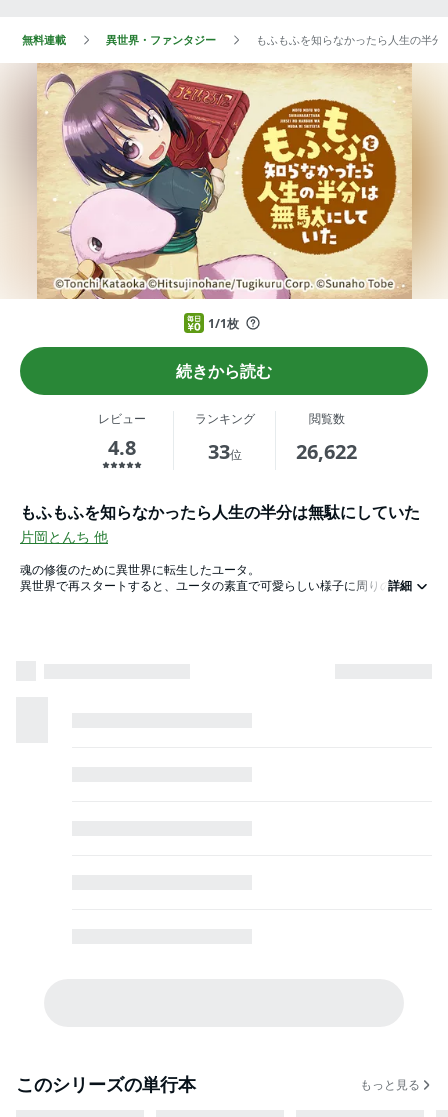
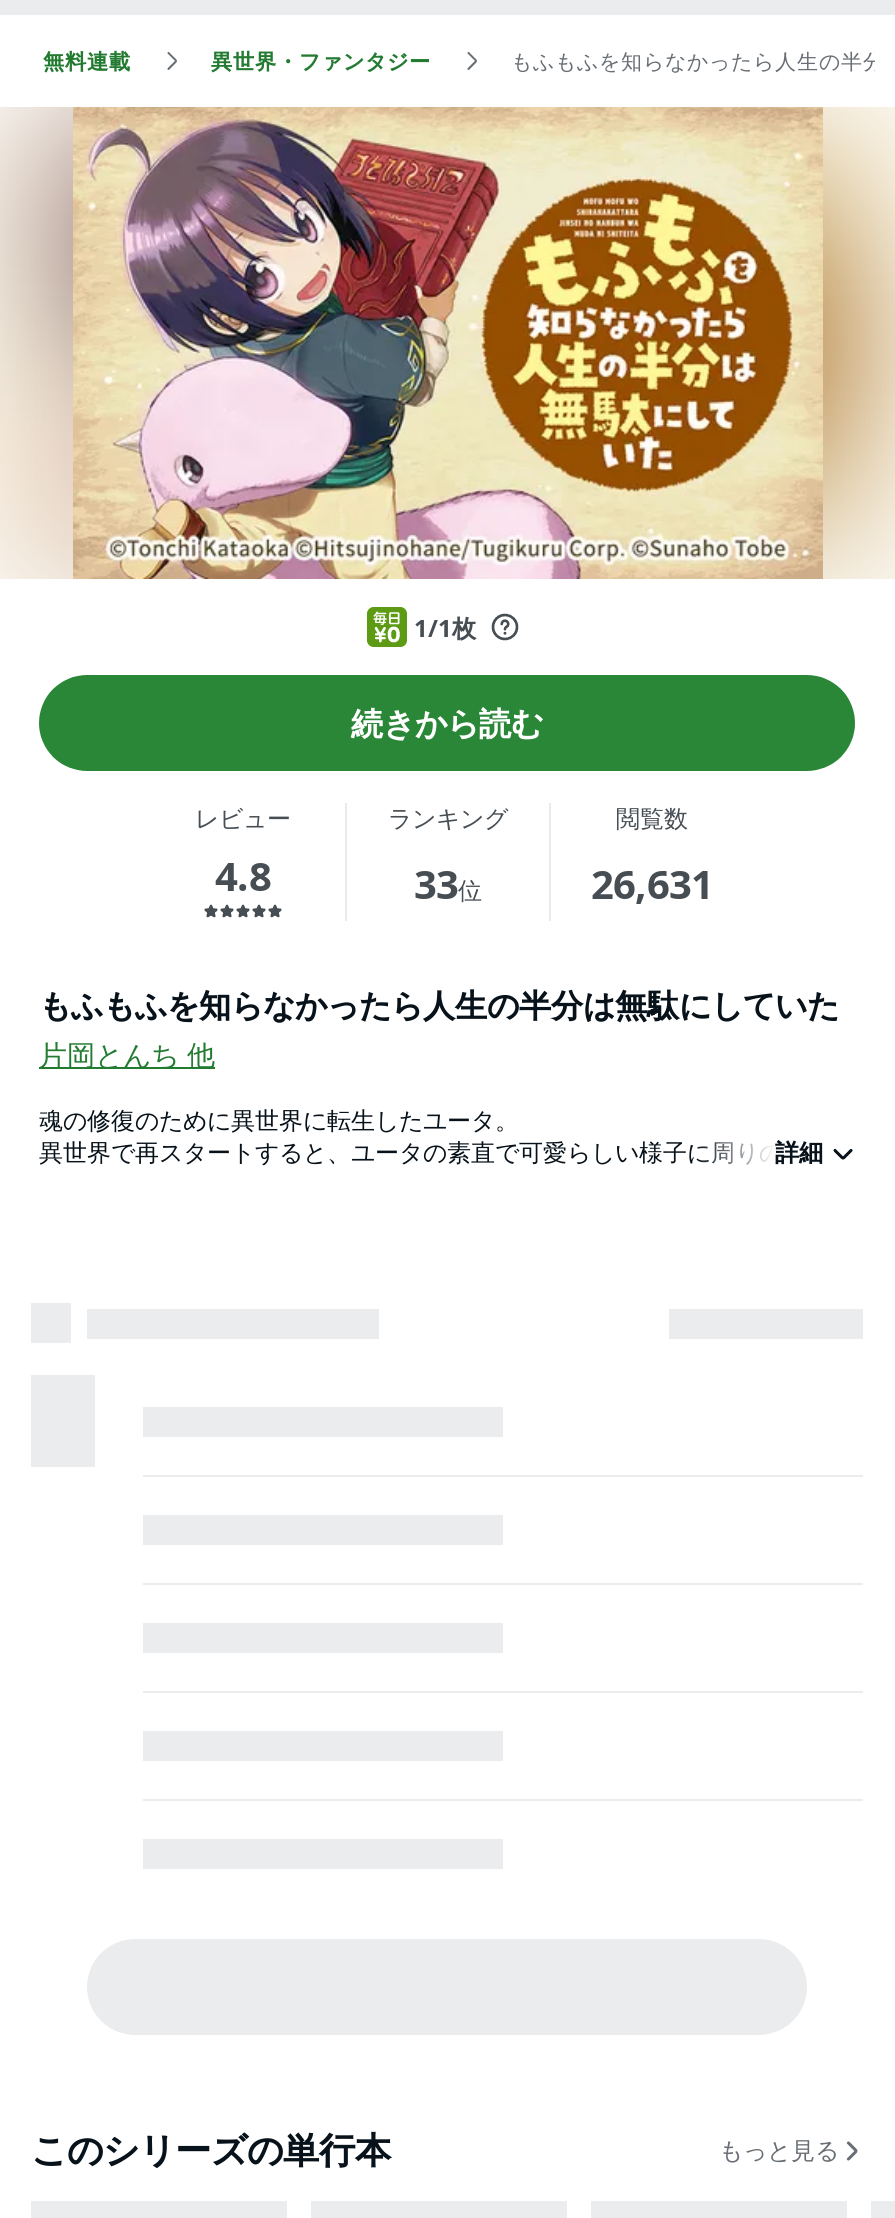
- 26,622
+ 26,631
